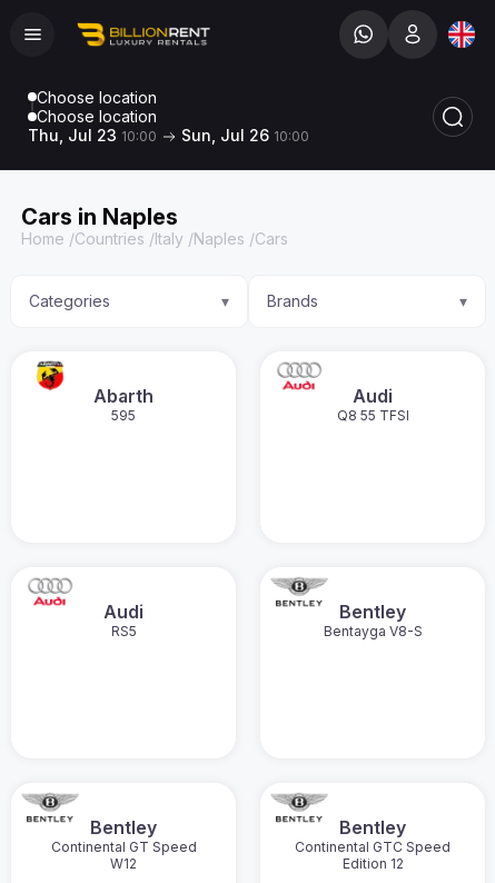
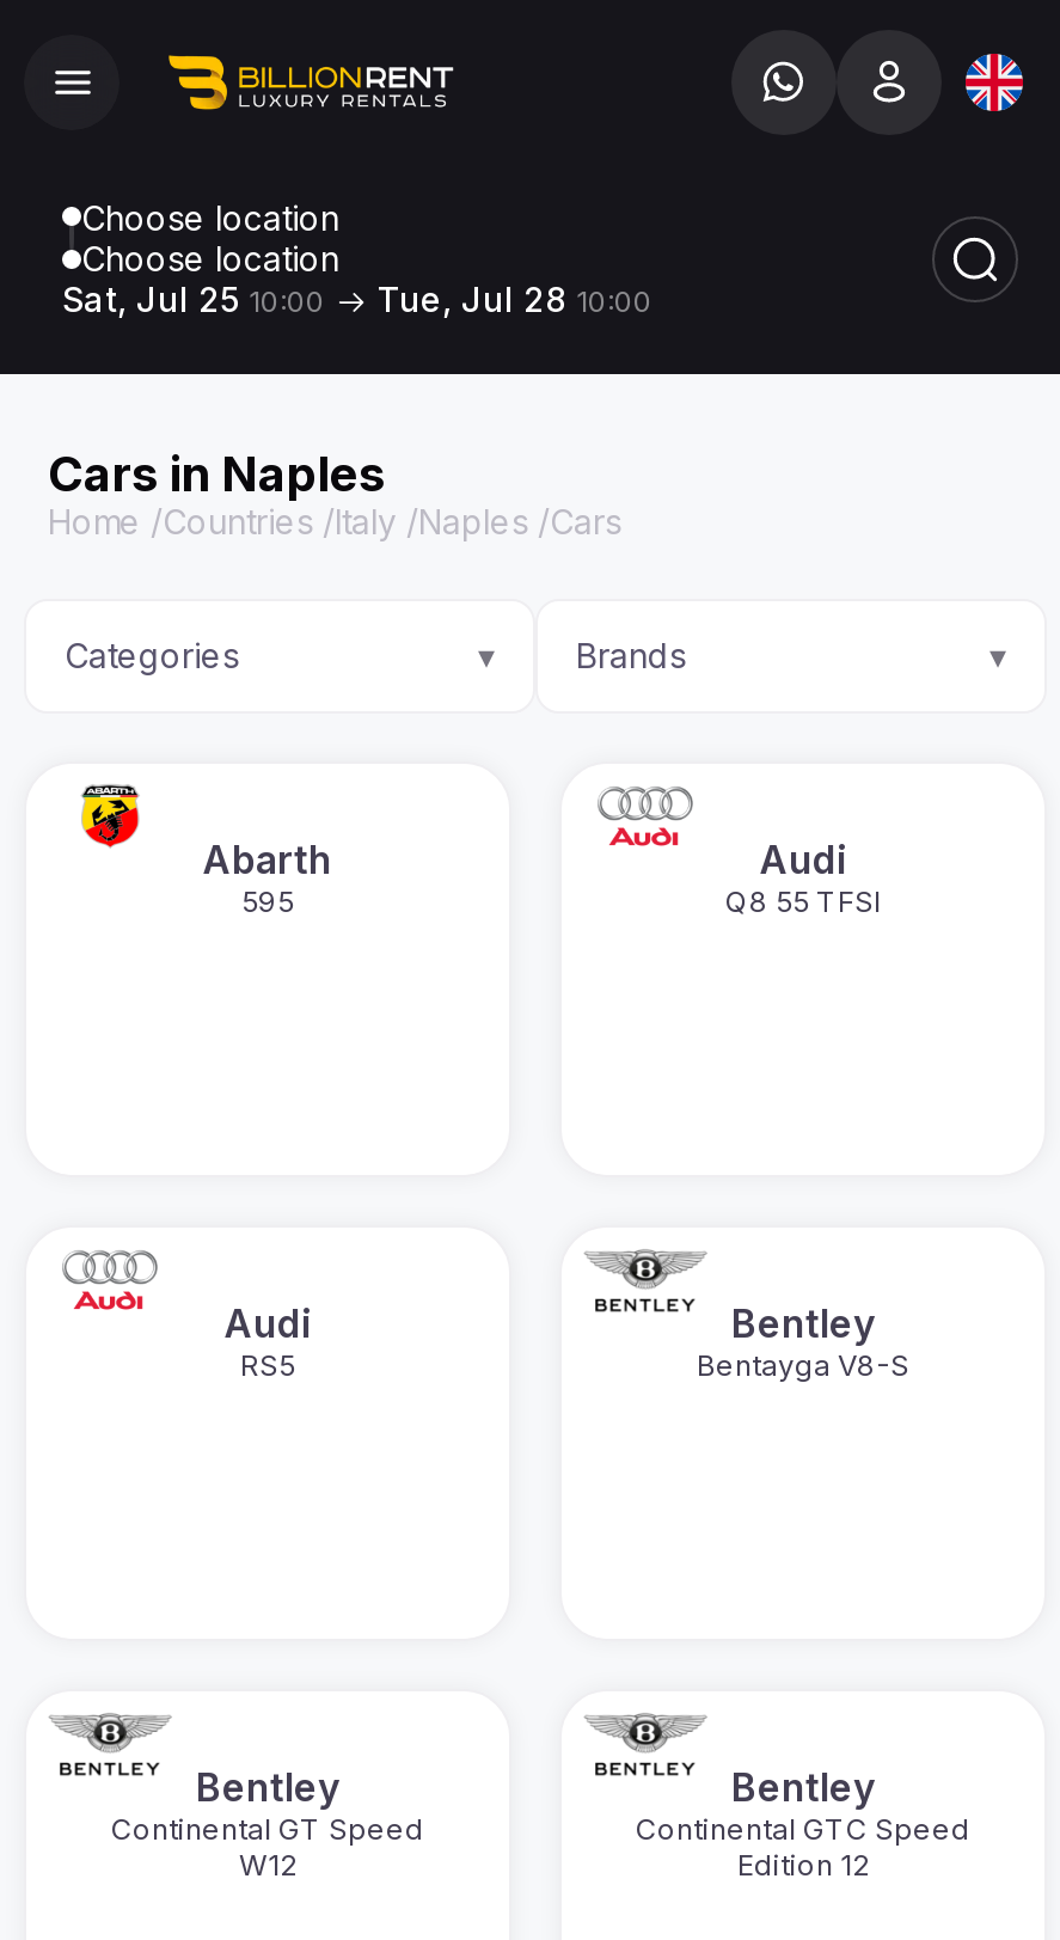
- Thu, Jul 23 10:00
+ Sat, Jul 25 10:00

- Sun, Jul 26 10:00
+ Tue, Jul 28 10:00
